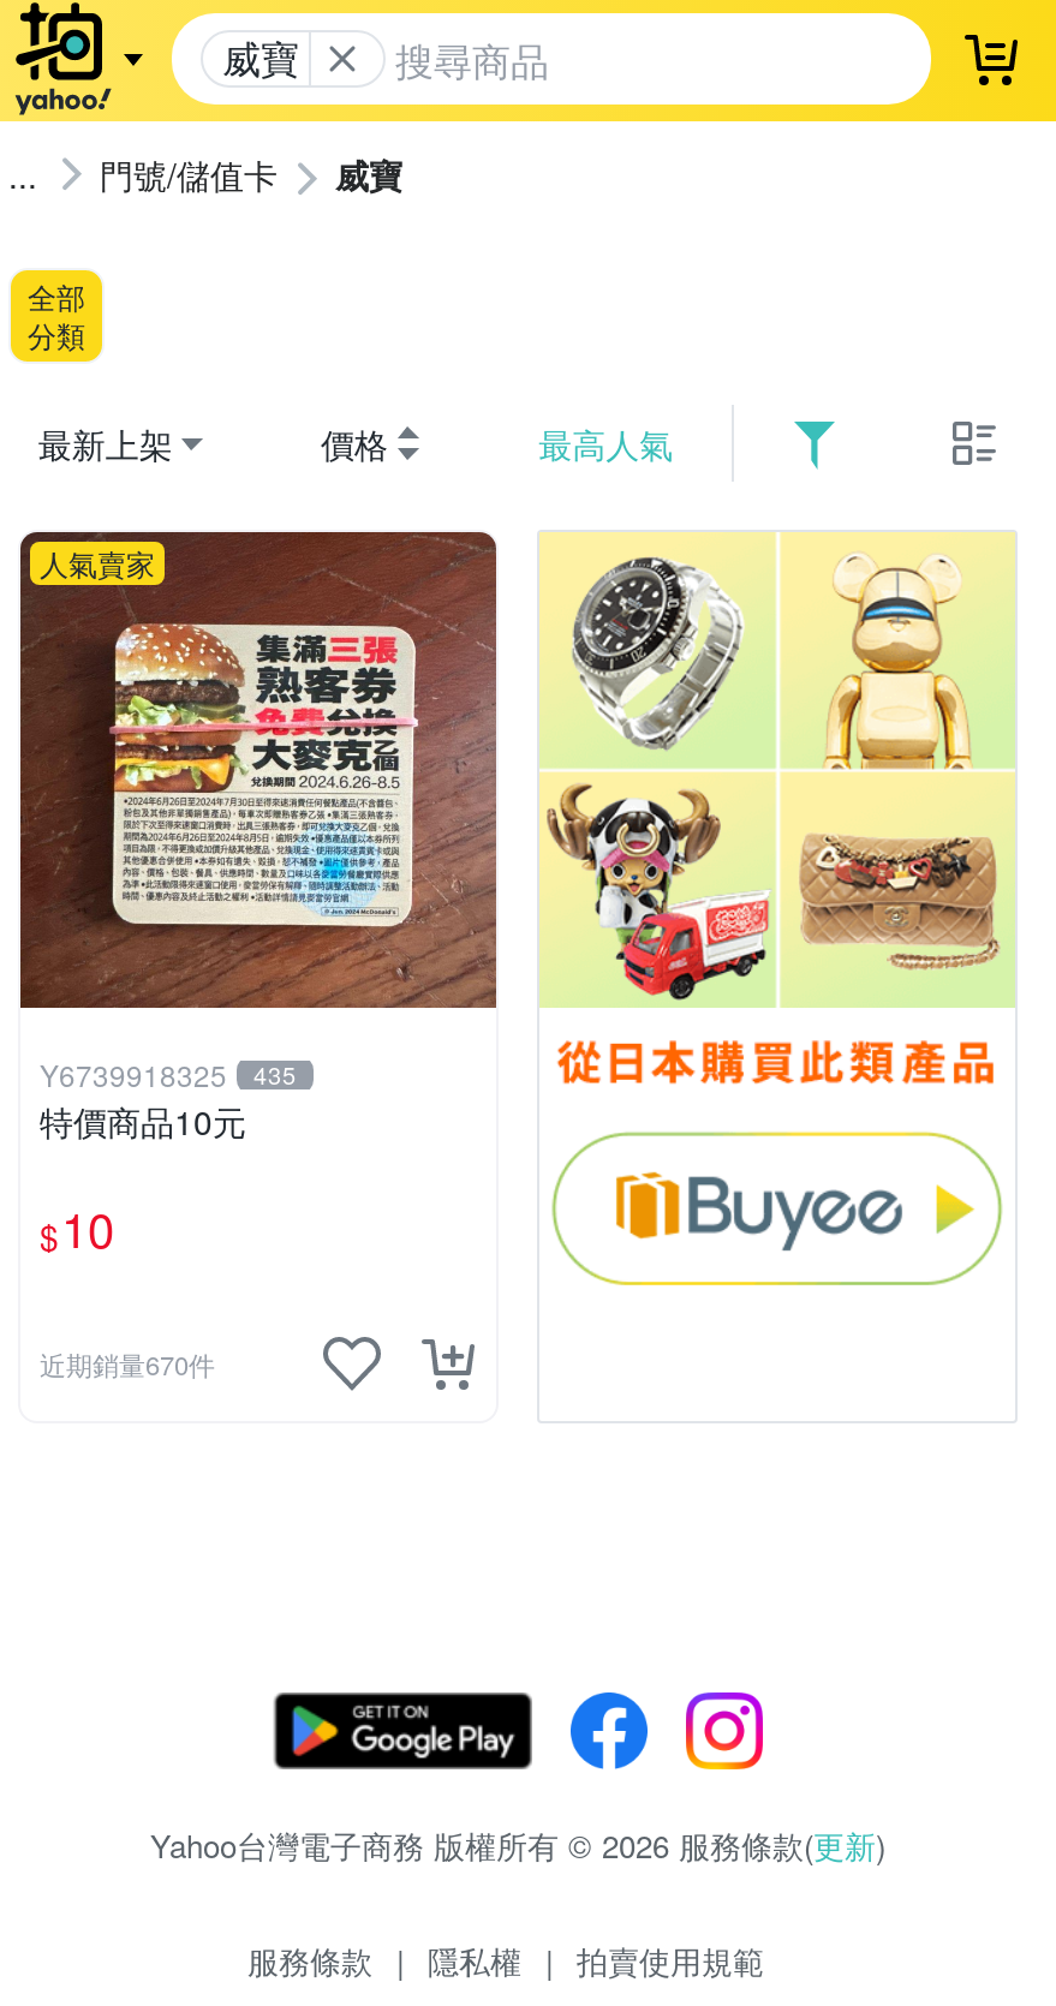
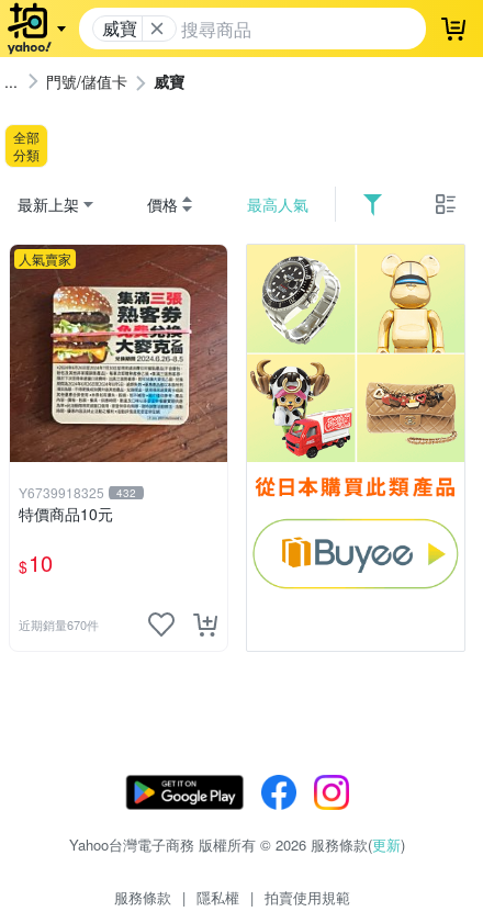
- Y6739918325 435
+ Y6739918325 432
